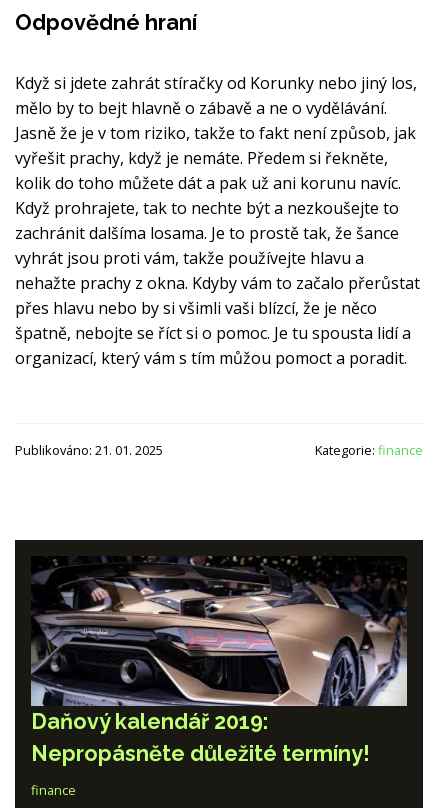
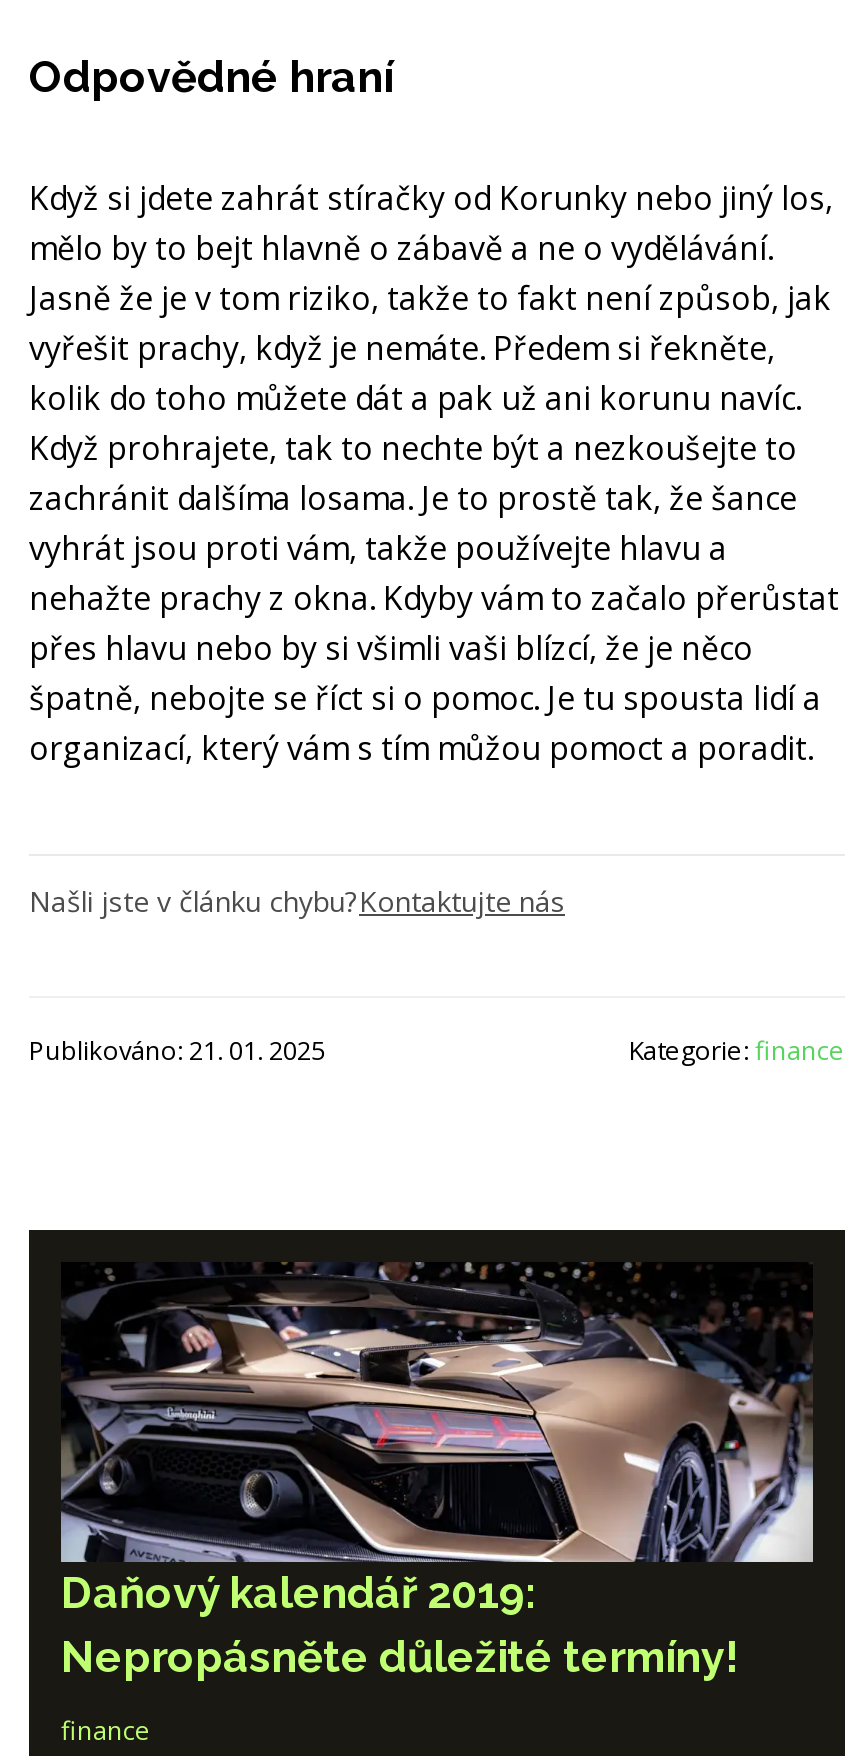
+ Našli jste v článku chybu?Kontaktujte nás
